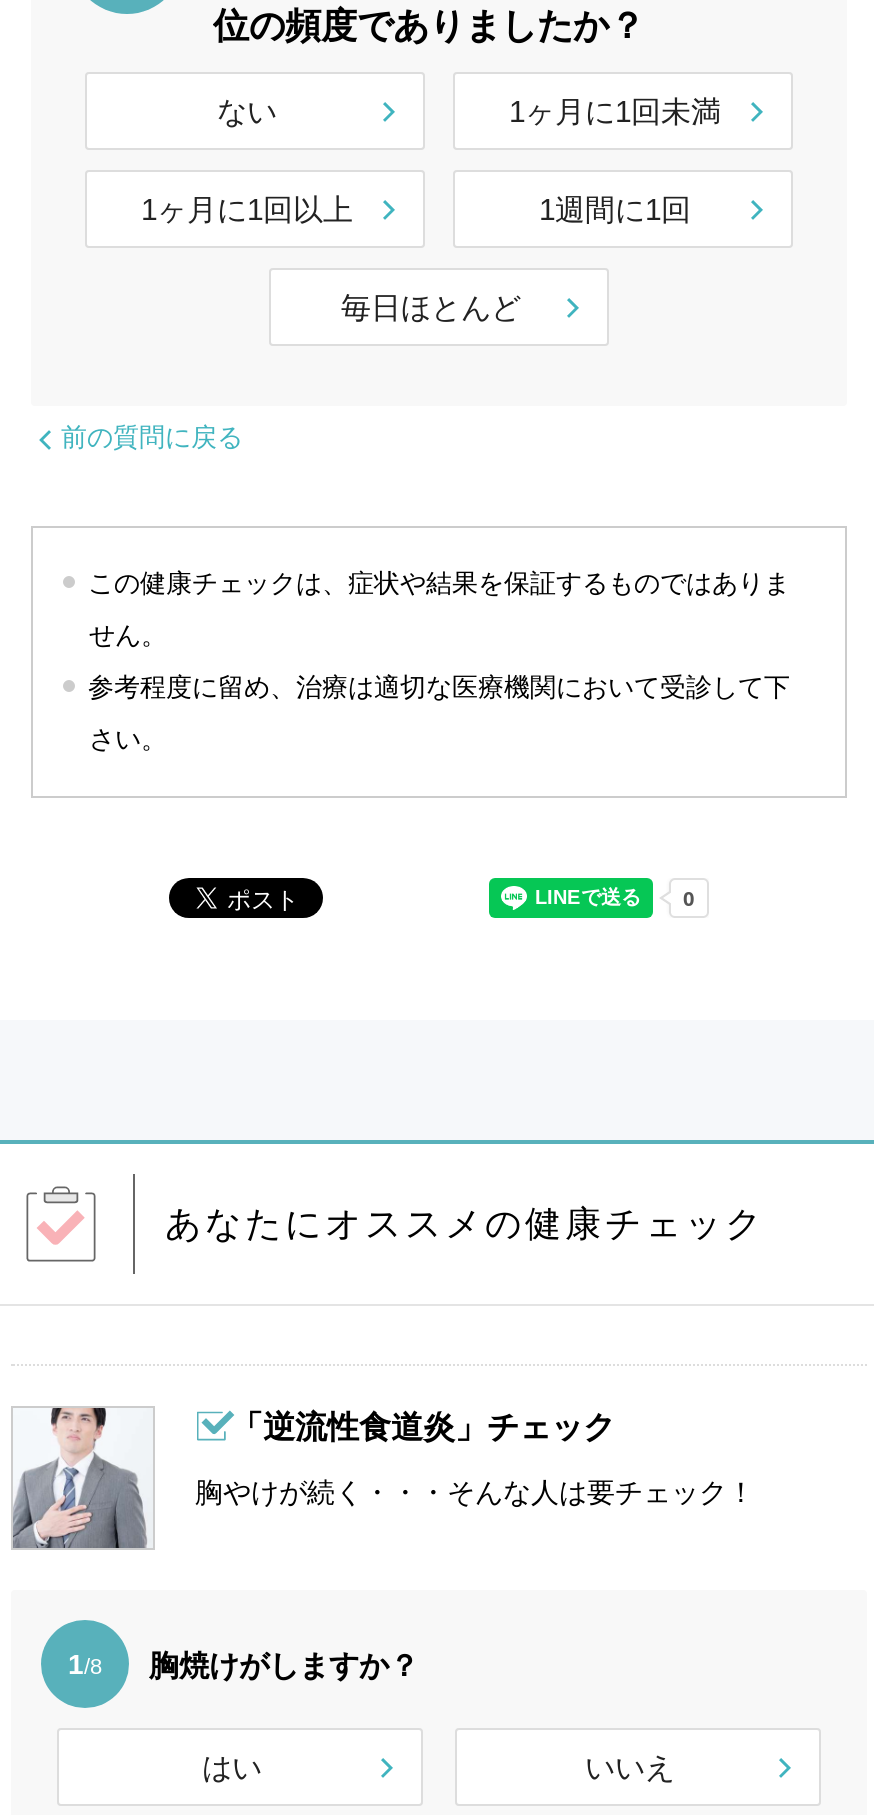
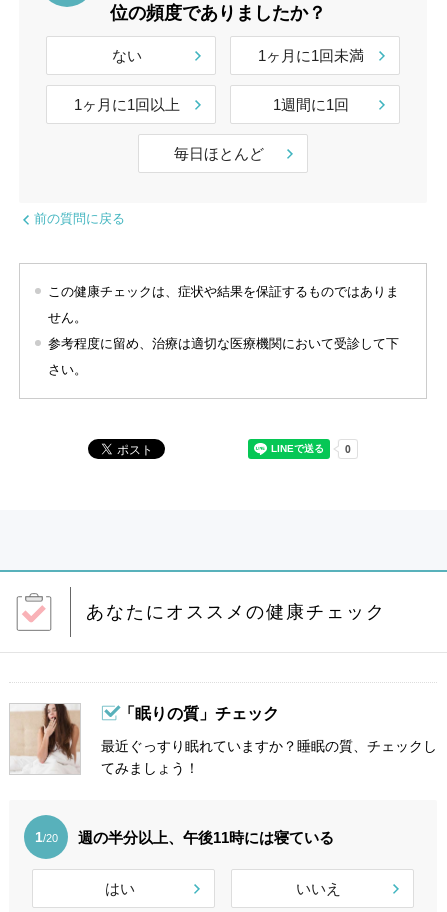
- [image]
- 胸やけが続く・・・そんな人は要チェック！
+ [image]
+ 最近ぐっすり眠れていますか？睡眠の質、チェックし
+ てみましょう！

- 「逆流性食道炎」チェック
+ 「眠りの質」チェック

- 1/8
- 胸焼けがしますか？
+ 1/20
+ 週の半分以上、午後11時には寝ている
